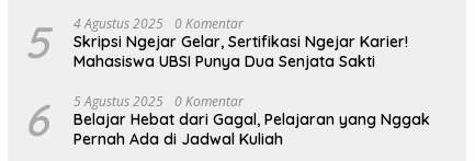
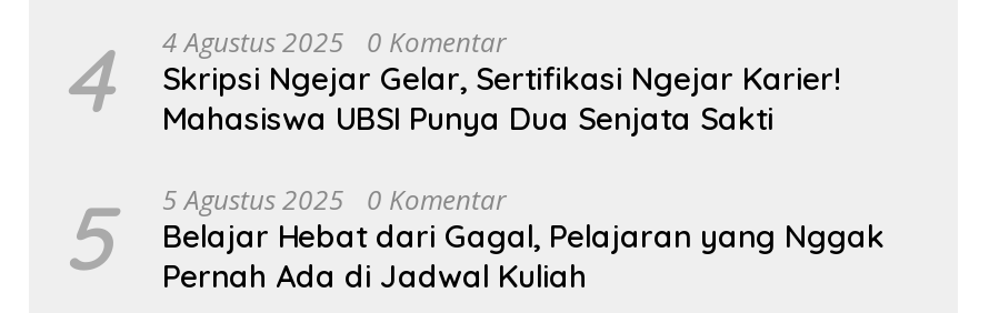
- 5 4 Agustus 2025 0 Komentar Skripsi Ngejar Gelar, Sertifikasi Ngejar Karier! Mahasiswa UBSI Punya Dua Senjata Sakti
+ 4 4 Agustus 2025 0 Komentar Skripsi Ngejar Gelar, Sertifikasi Ngejar Karier! Mahasiswa UBSI Punya Dua Senjata Sakti

- 6 5 Agustus 2025 0 Komentar Belajar Hebat dari Gagal, Pelajaran yang Nggak Pernah Ada di Jadwal Kuliah
+ 5 5 Agustus 2025 0 Komentar Belajar Hebat dari Gagal, Pelajaran yang Nggak Pernah Ada di Jadwal Kuliah
